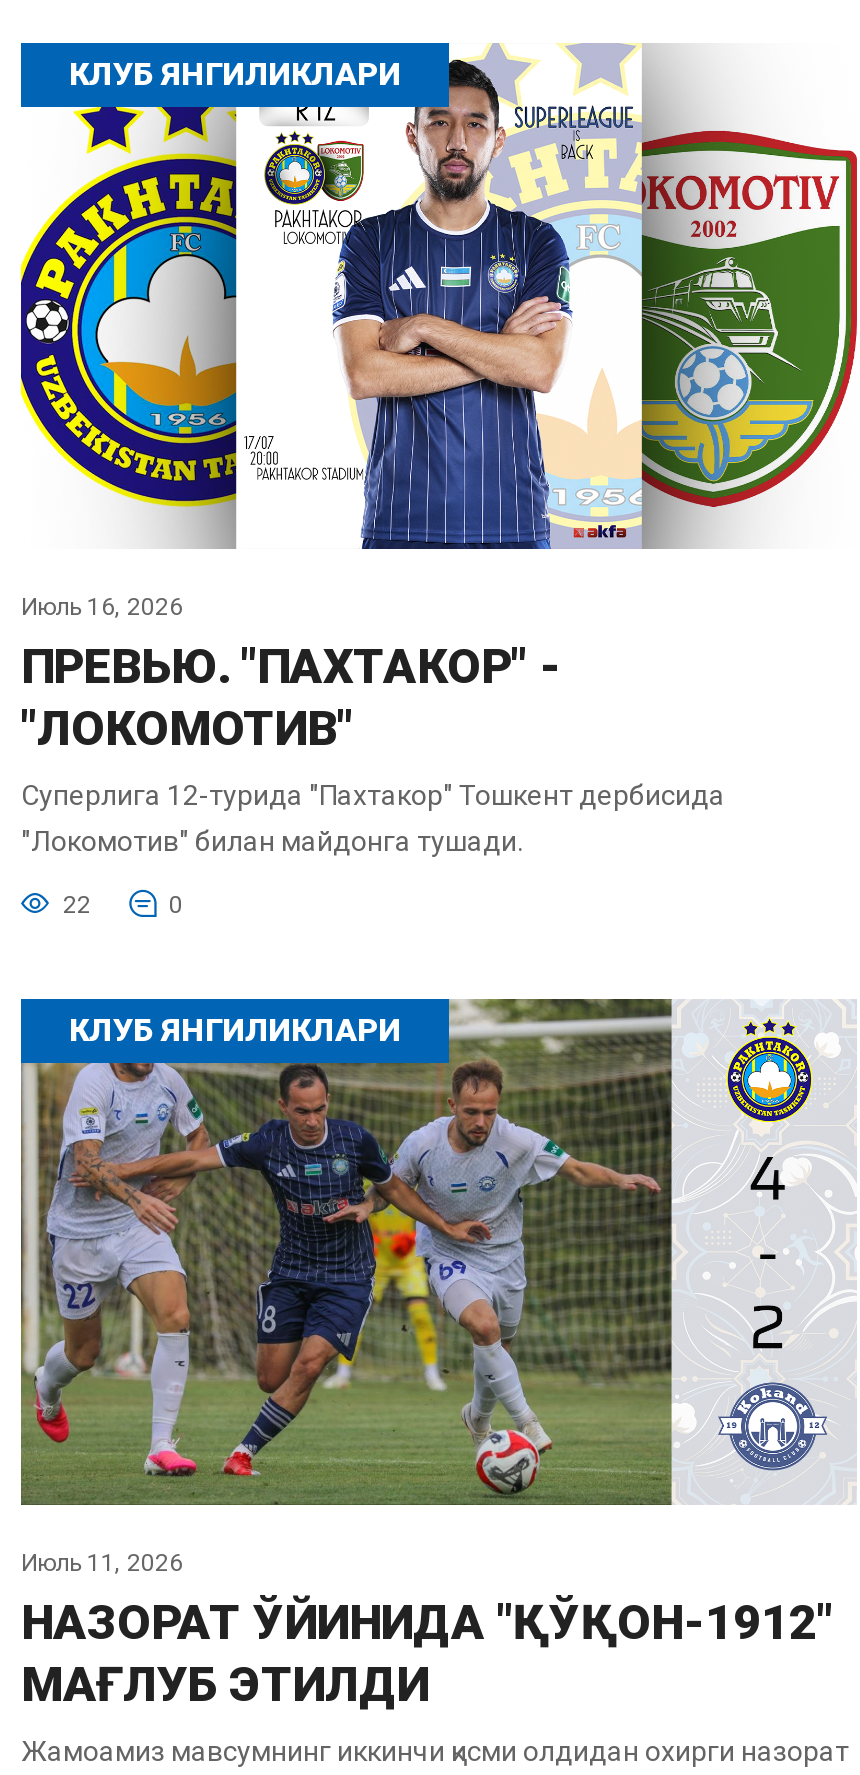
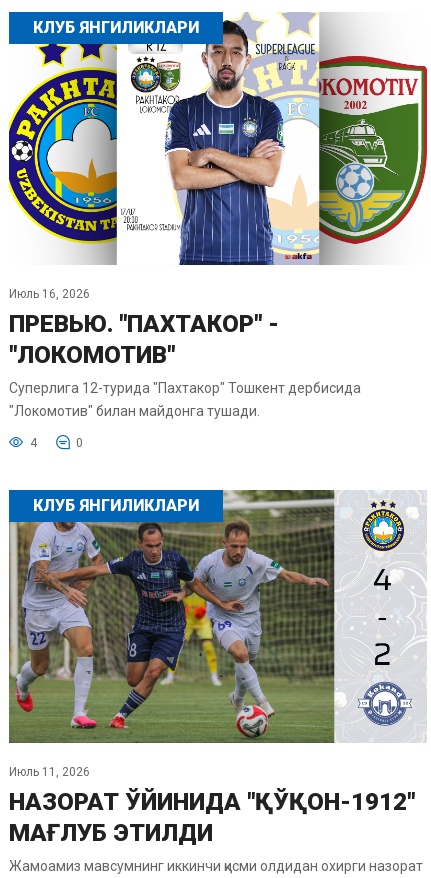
- 22
+ 4
